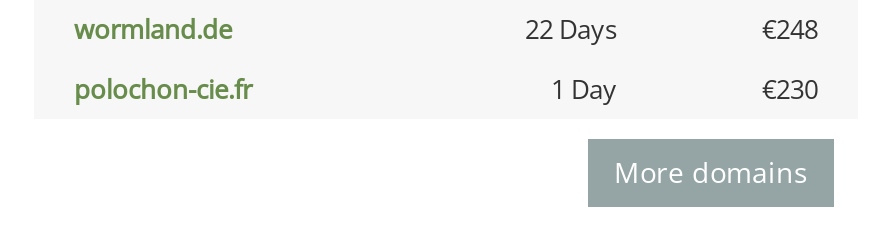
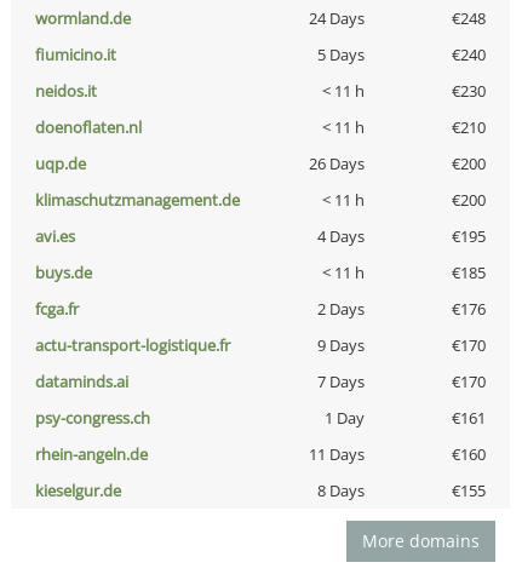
- 22 Days
+ 24 Days

- polochon-cie.fr
- 1 Day
+ fiumicino.it
+ 5 Days
+ €240
+ neidos.it
+ < 11 h

+ doenoflaten.nl
+ < 11 h
+ €210
+ uqp.de
+ 26 Days
+ €200
+ klimaschutzmanagement.de
+ < 11 h
+ €200
+ avi.es
+ 4 Days
+ €195
+ buys.de
+ < 11 h
+ €185
+ fcga.fr
+ 2 Days
+ €176
+ actu-transport-logistique.fr
+ 9 Days
+ €170
+ dataminds.ai
+ 7 Days
+ €170
+ psy-congress.ch
+ 1 Day
+ €161
+ rhein-angeln.de
+ 11 Days
+ €160
+ kieselgur.de
+ 8 Days
+ €155
